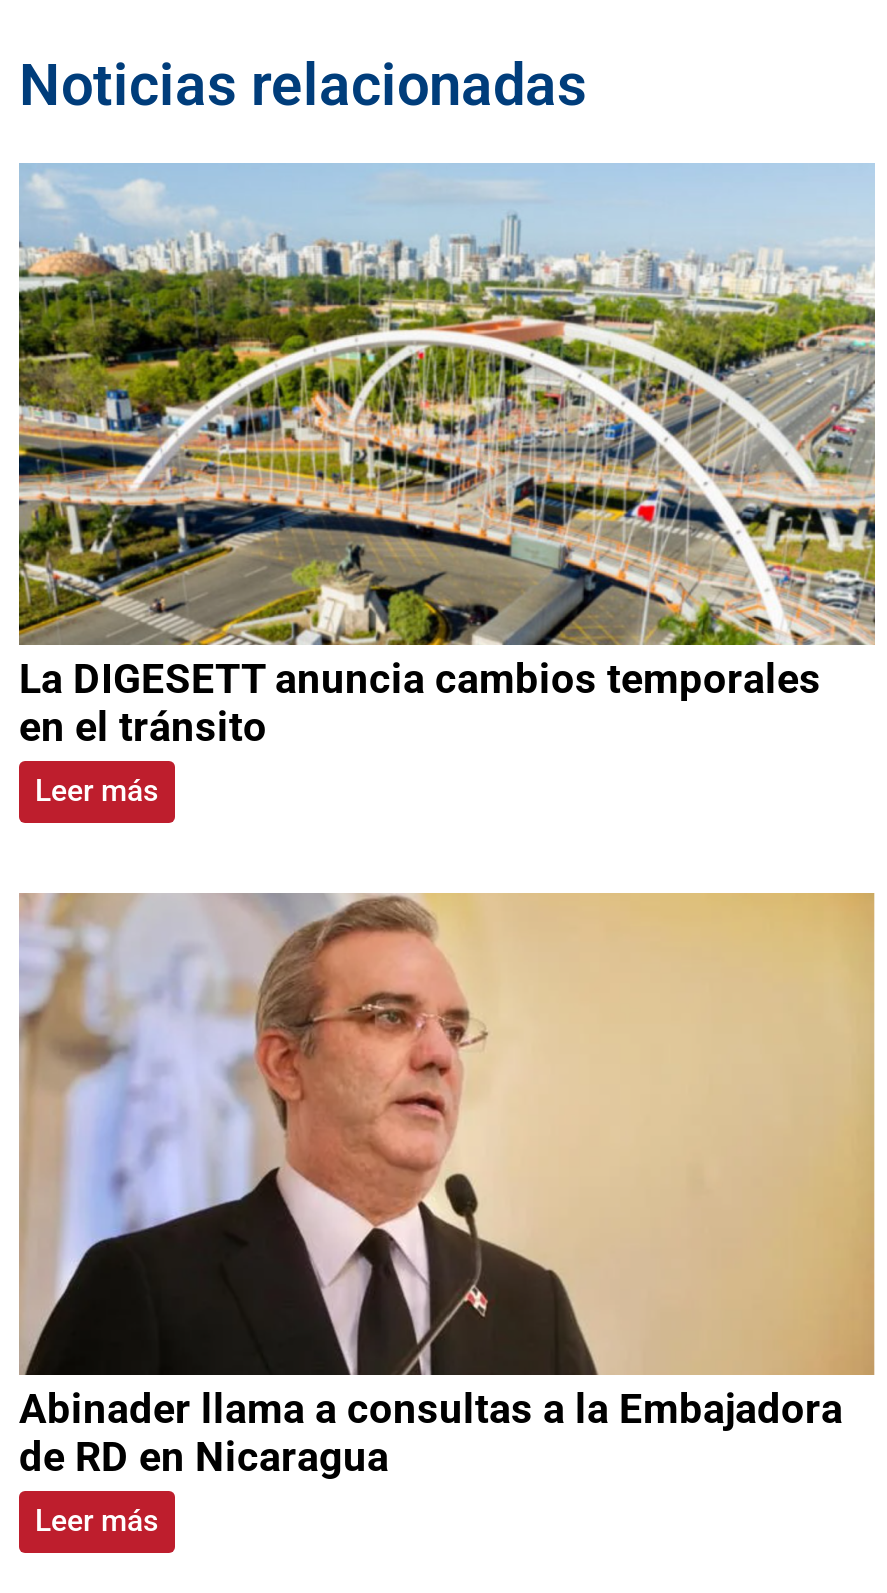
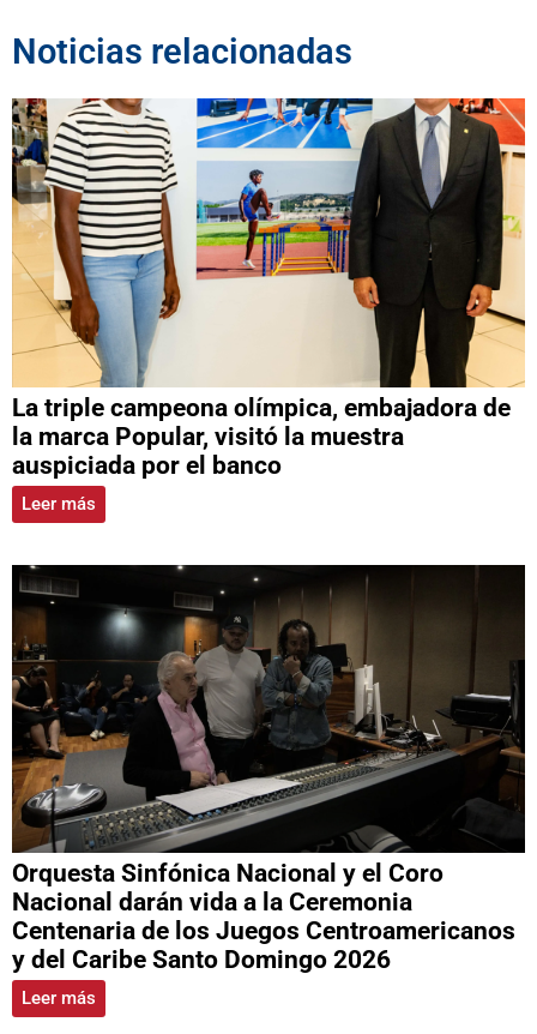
- [image]
- La DIGESETT anuncia cambios temporales
- en el tránsito
+ [image]
+ La triple campeona olímpica, embajadora de
+ la marca Popular, visitó la muestra
+ auspiciada por el banco

- [image]
- Abinader llama a consultas a la Embajadora
- de RD en Nicaragua
+ [image]
+ Orquesta Sinfónica Nacional y el Coro
+ Nacional darán vida a la Ceremonia
+ Centenaria de los Juegos Centroamericanos
+ y del Caribe Santo Domingo 2026
